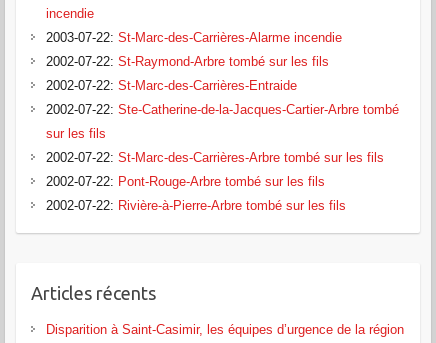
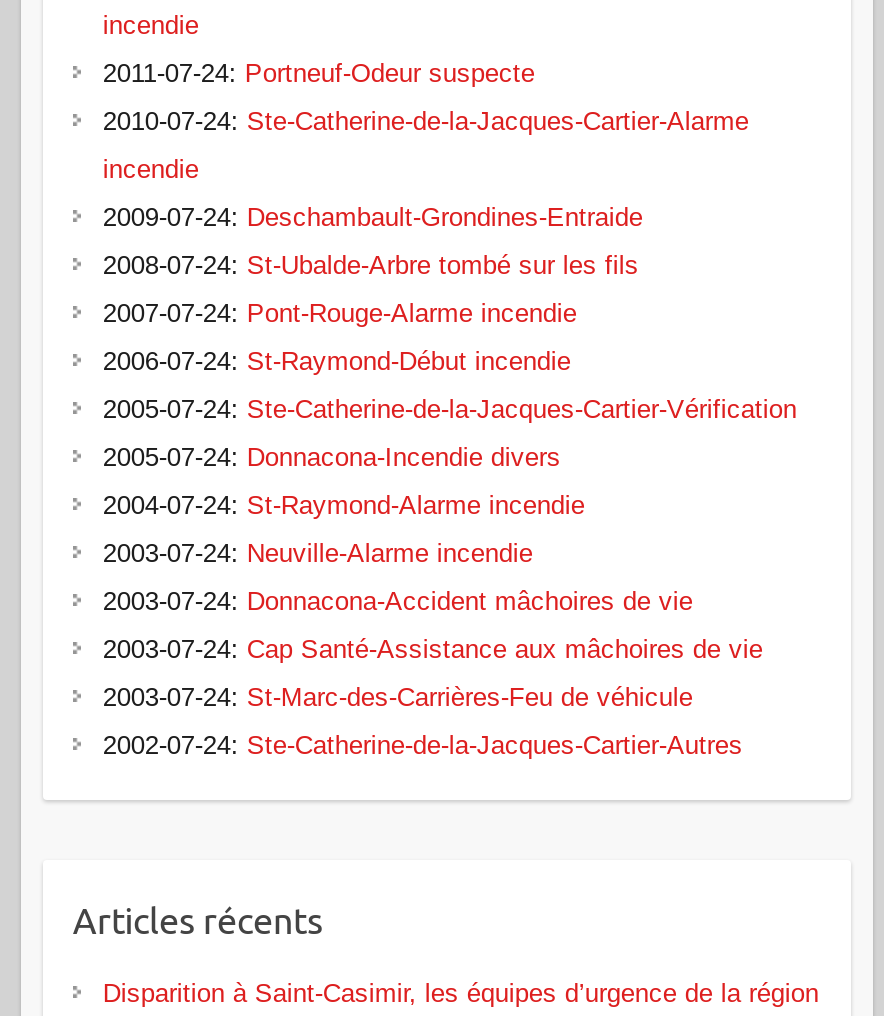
- 2003-07-22: St-Marc-des-Carrières-Alarme incendie
- 2002-07-22: St-Raymond-Arbre tombé sur les fils
- 2002-07-22: St-Marc-des-Carrières-Entraide
- 2002-07-22: Ste-Catherine-de-la-Jacques-Cartier-Arbre tombé
- sur les fils
- 2002-07-22: St-Marc-des-Carrières-Arbre tombé sur les fils
- 2002-07-22: Pont-Rouge-Arbre tombé sur les fils
- 2002-07-22: Rivière-à-Pierre-Arbre tombé sur les fils
+ 2011-07-24: Portneuf-Odeur suspecte
+ 2010-07-24: Ste-Catherine-de-la-Jacques-Cartier-Alarme
+ incendie
+ 2009-07-24: Deschambault-Grondines-Entraide
+ 2008-07-24: St-Ubalde-Arbre tombé sur les fils
+ 2007-07-24: Pont-Rouge-Alarme incendie
+ 2006-07-24: St-Raymond-Début incendie
+ 2005-07-24: Ste-Catherine-de-la-Jacques-Cartier-Vérification
+ 2005-07-24: Donnacona-Incendie divers
+ 2004-07-24: St-Raymond-Alarme incendie
+ 2003-07-24: Neuville-Alarme incendie
+ 2003-07-24: Donnacona-Accident mâchoires de vie
+ 2003-07-24: Cap Santé-Assistance aux mâchoires de vie
+ 2003-07-24: St-Marc-des-Carrières-Feu de véhicule
+ 2002-07-24: Ste-Catherine-de-la-Jacques-Cartier-Autres
